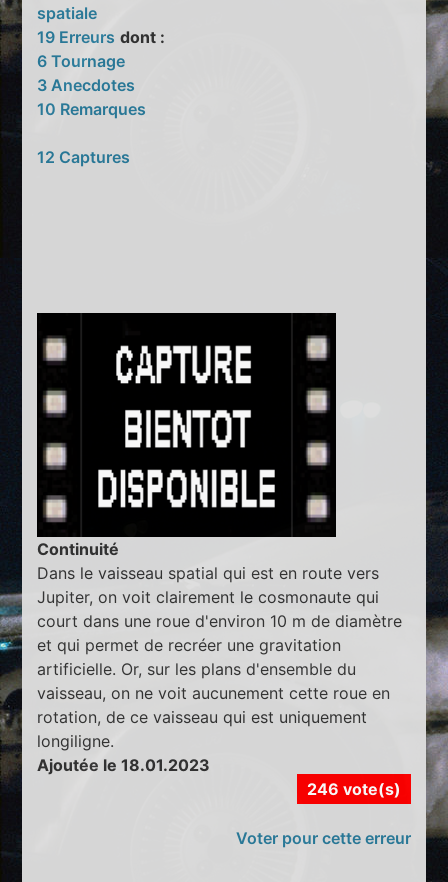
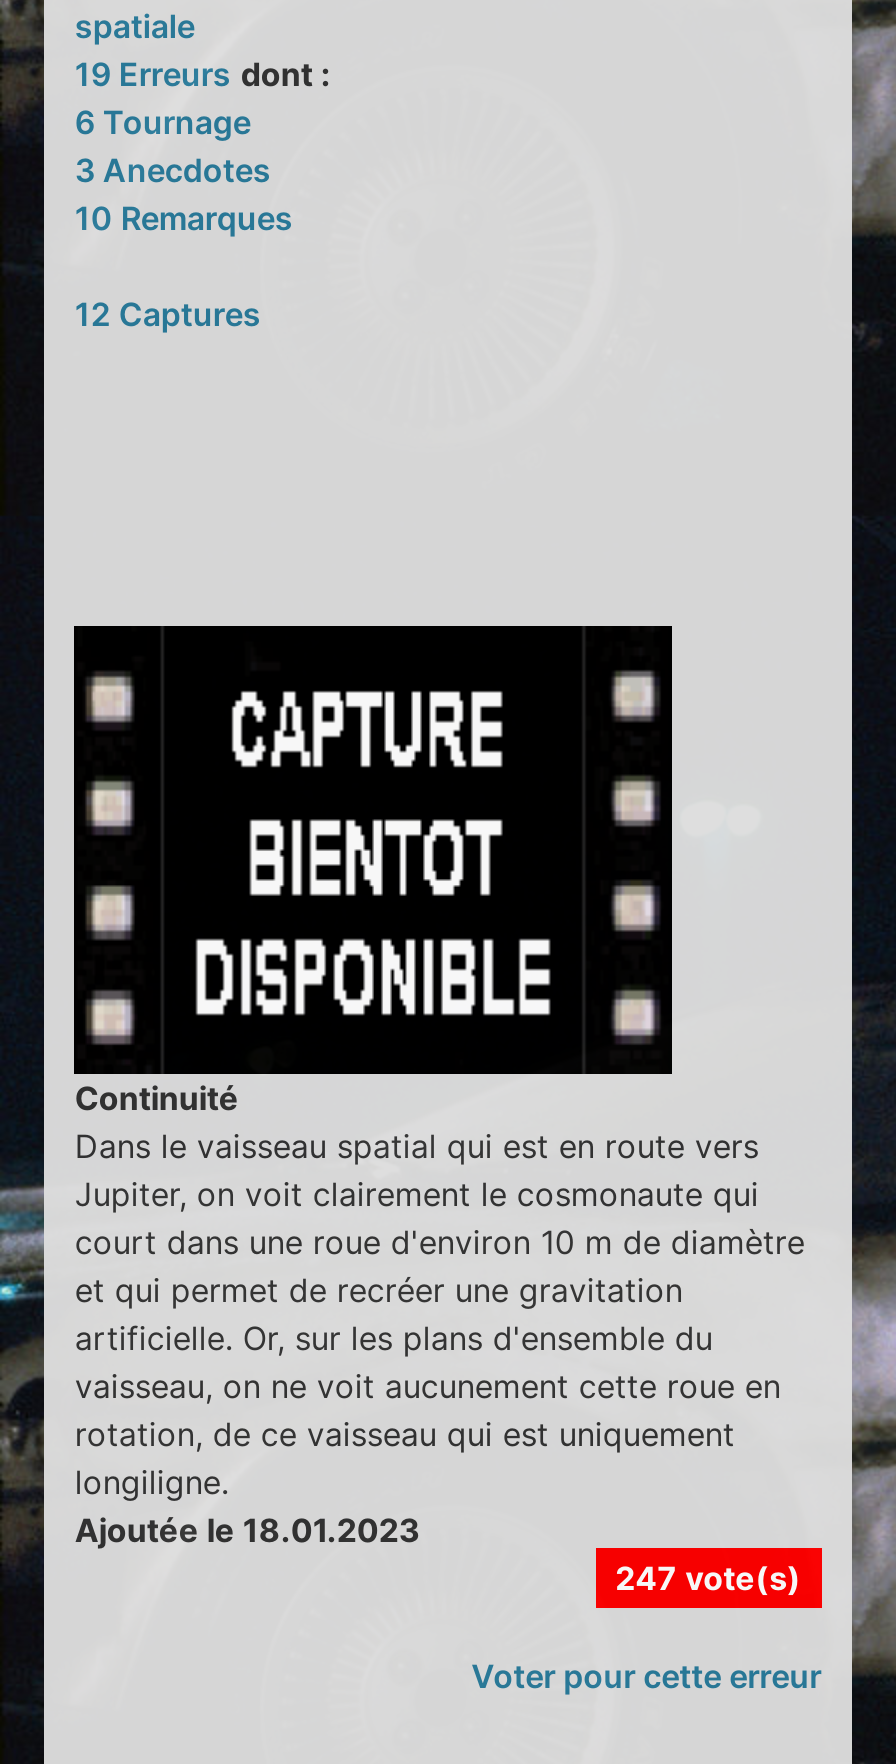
- 246 vote(s)
+ 247 vote(s)
